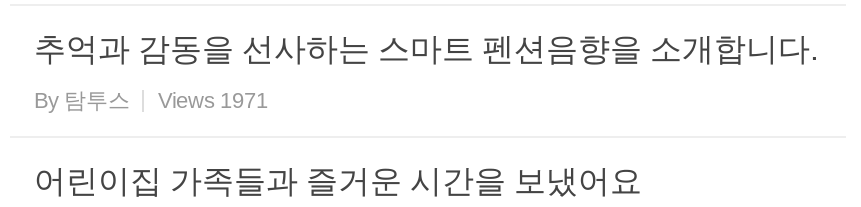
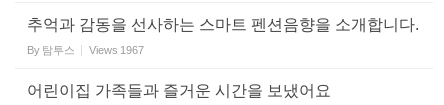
- By 탐투스 Views 1971
+ By 탐투스 Views 1967
